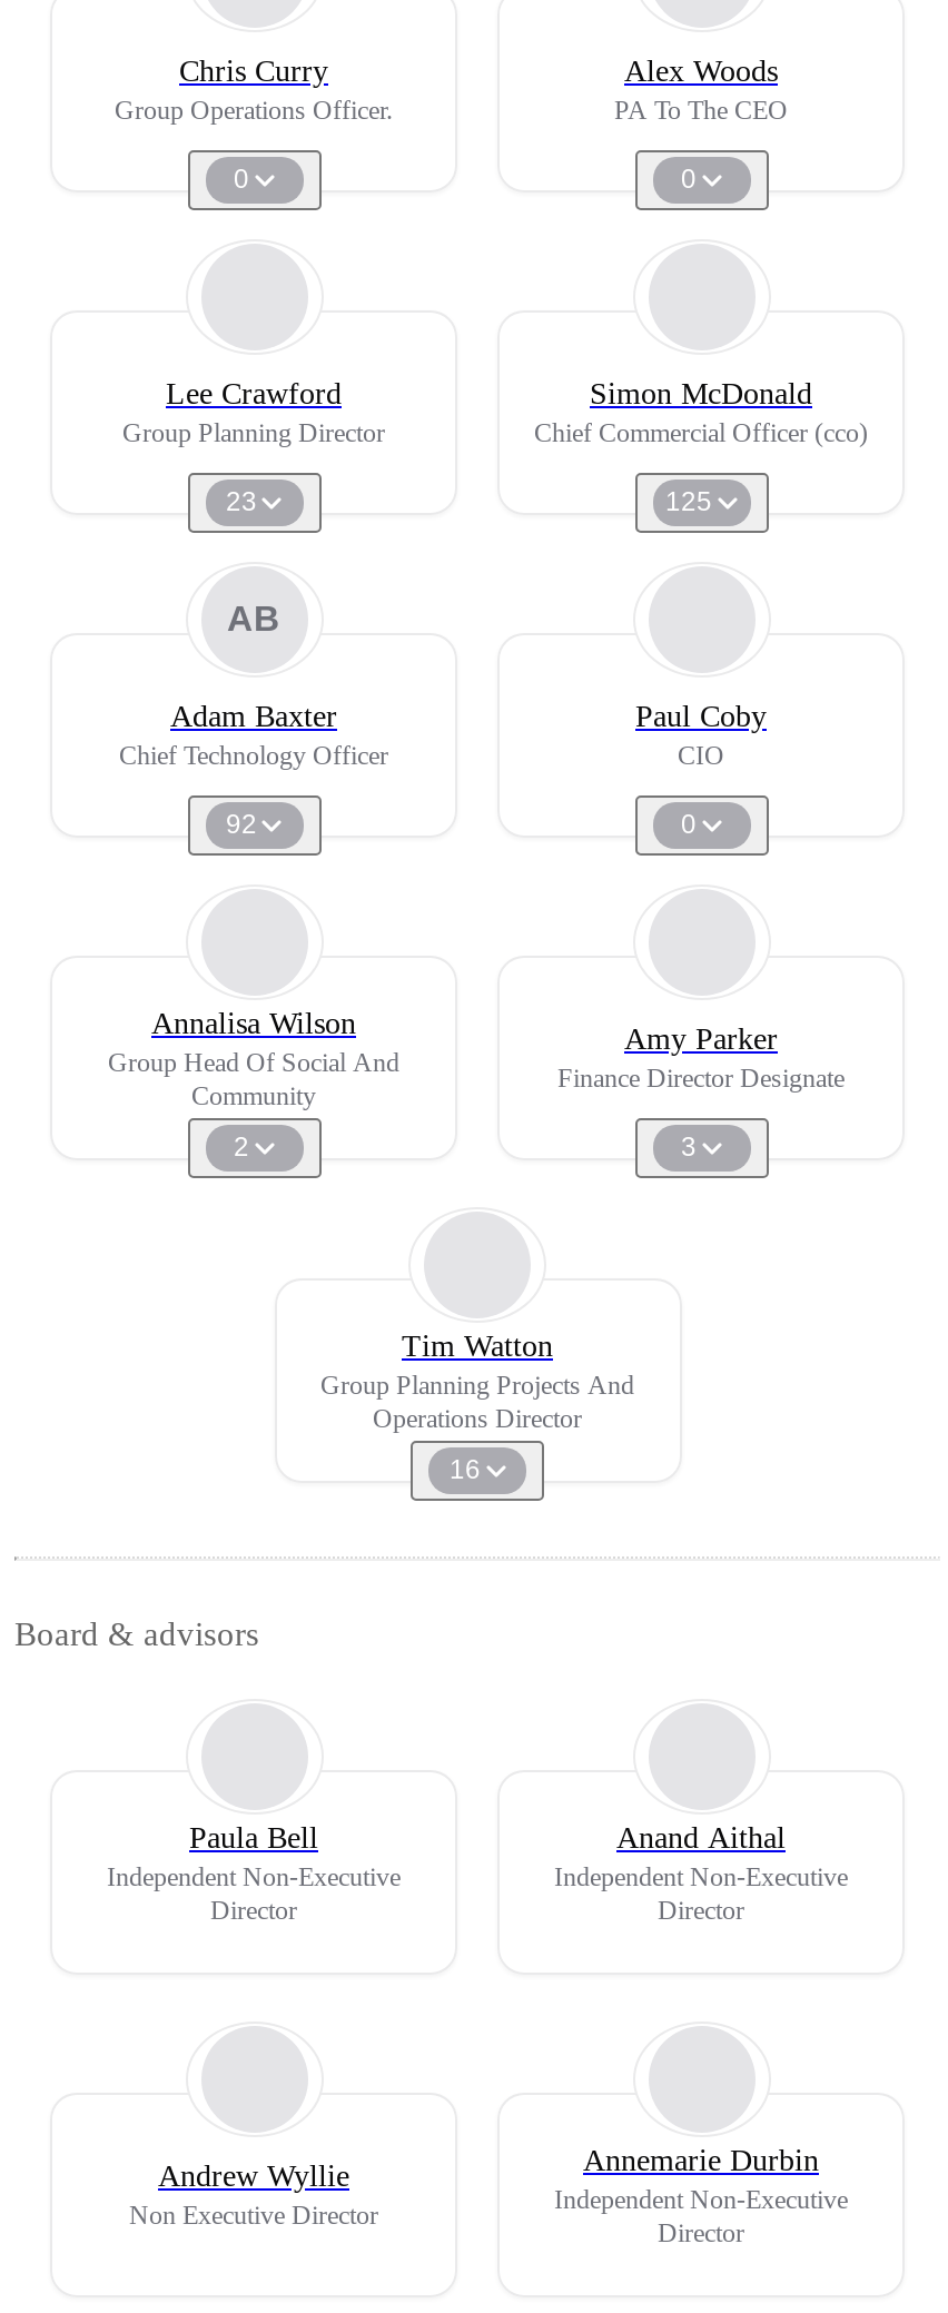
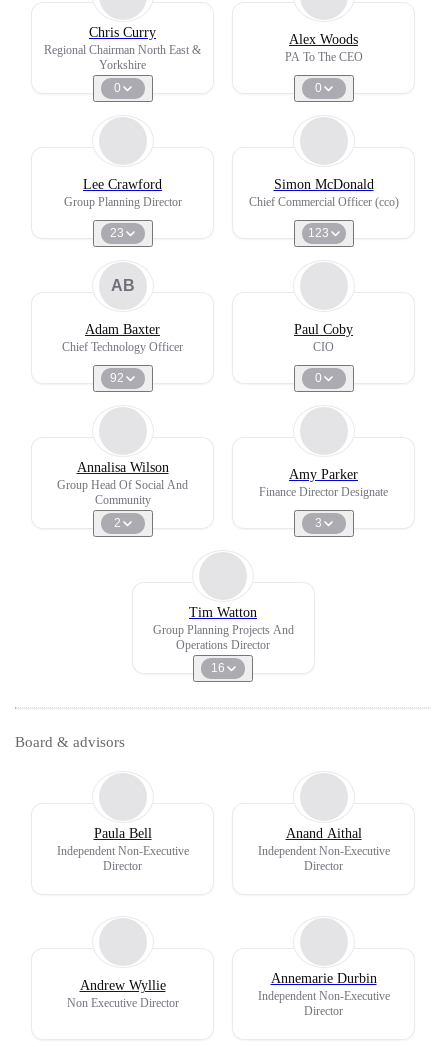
- Group Operations Officer.
+ Regional Chairman North East &
+ Yorkshire

- 125
+ 123
